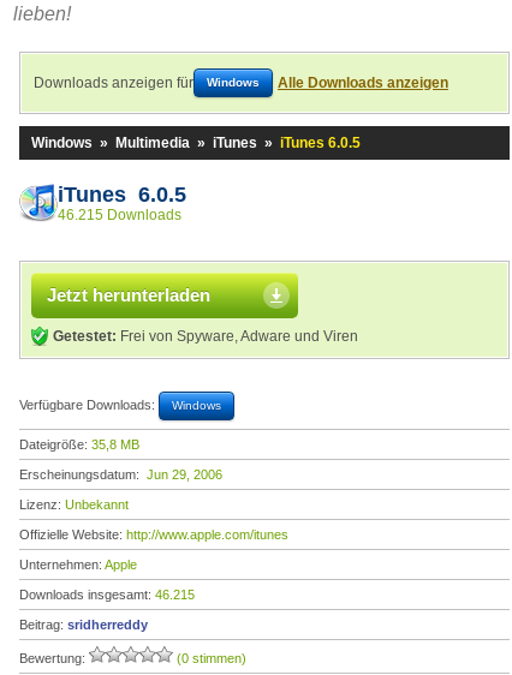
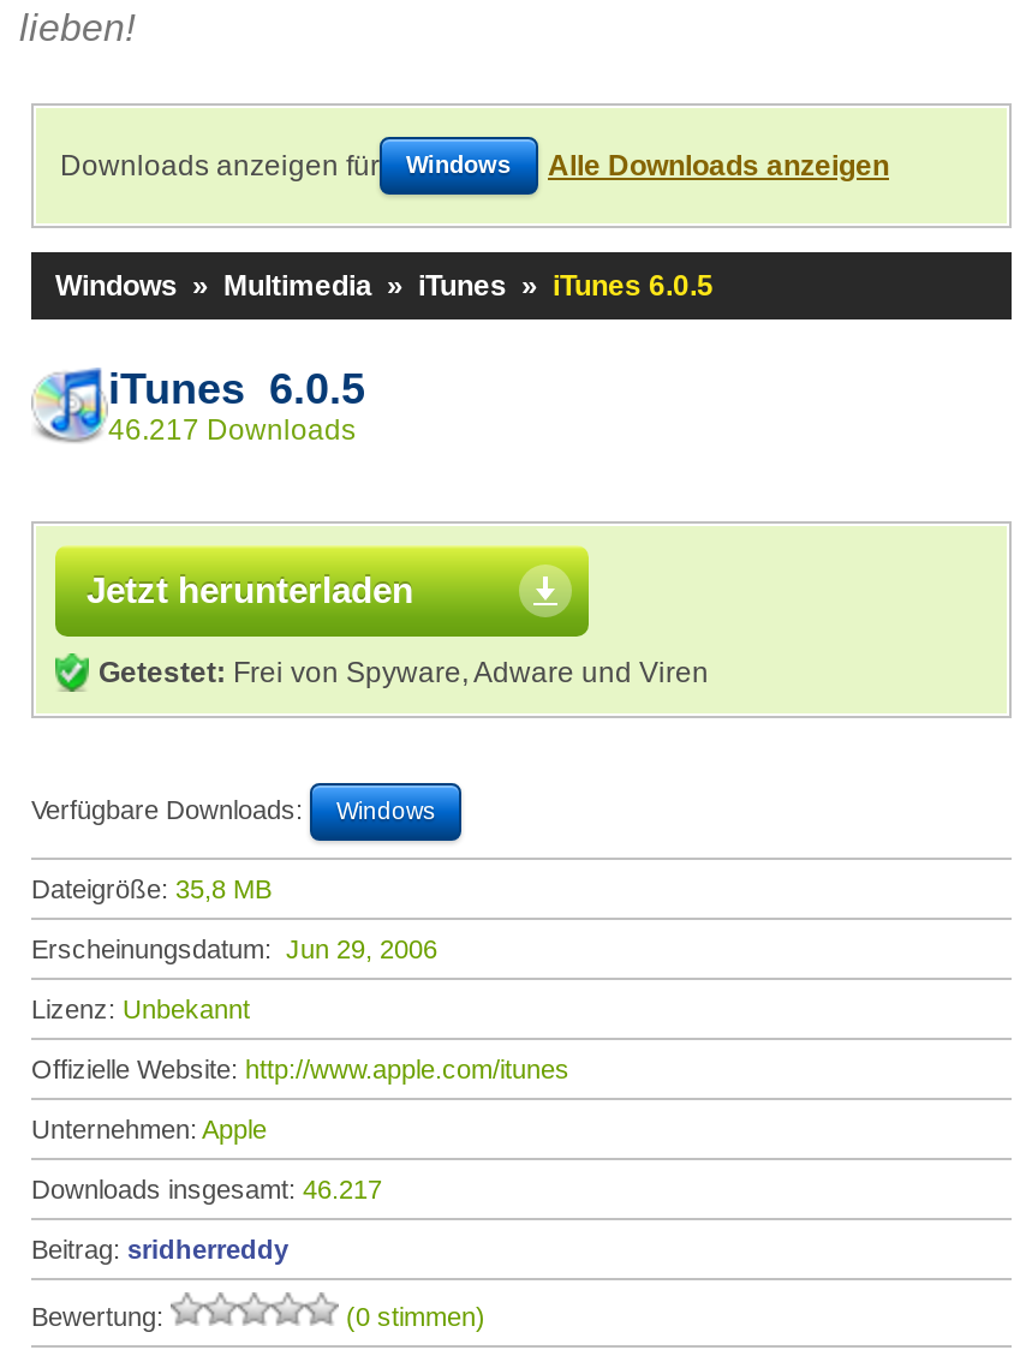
- 46.215 Downloads
+ 46.217 Downloads

- Downloads insgesamt: 46.215
+ Downloads insgesamt: 46.217
